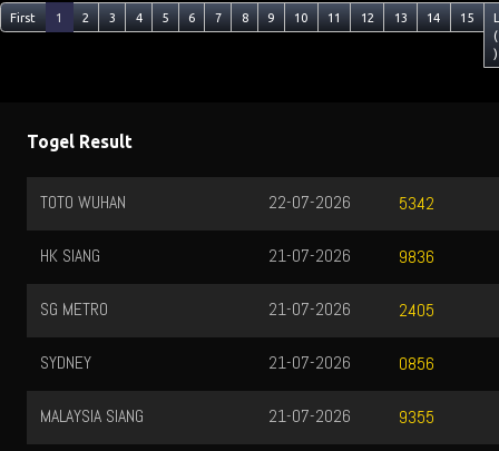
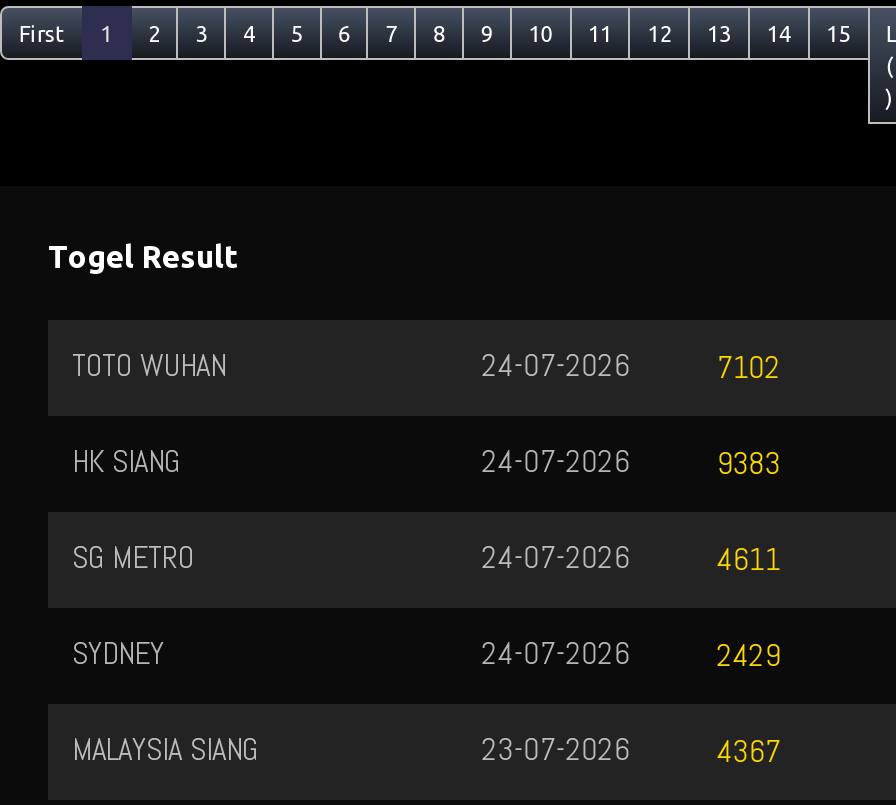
- 22-07-2026
+ 24-07-2026

- 5342
+ 7102

- 21-07-2026
+ 24-07-2026

- 9836
+ 9383

- 21-07-2026
+ 24-07-2026

- 2405
+ 4611

- 21-07-2026
+ 24-07-2026

- 0856
+ 2429

- 21-07-2026
+ 23-07-2026

- 9355
+ 4367
